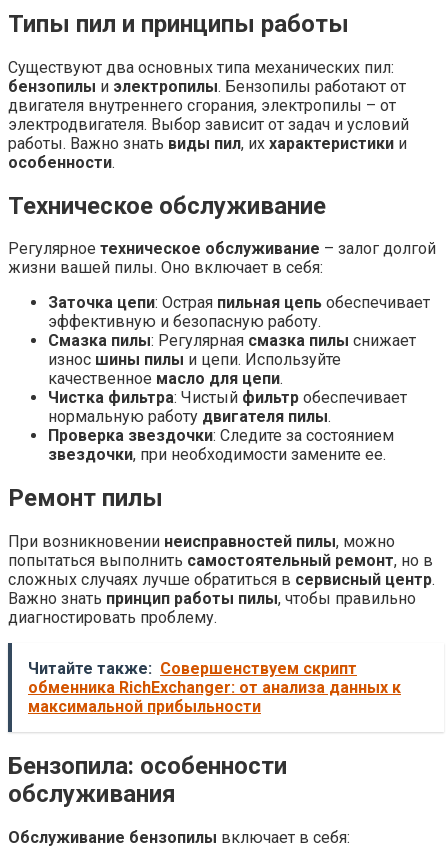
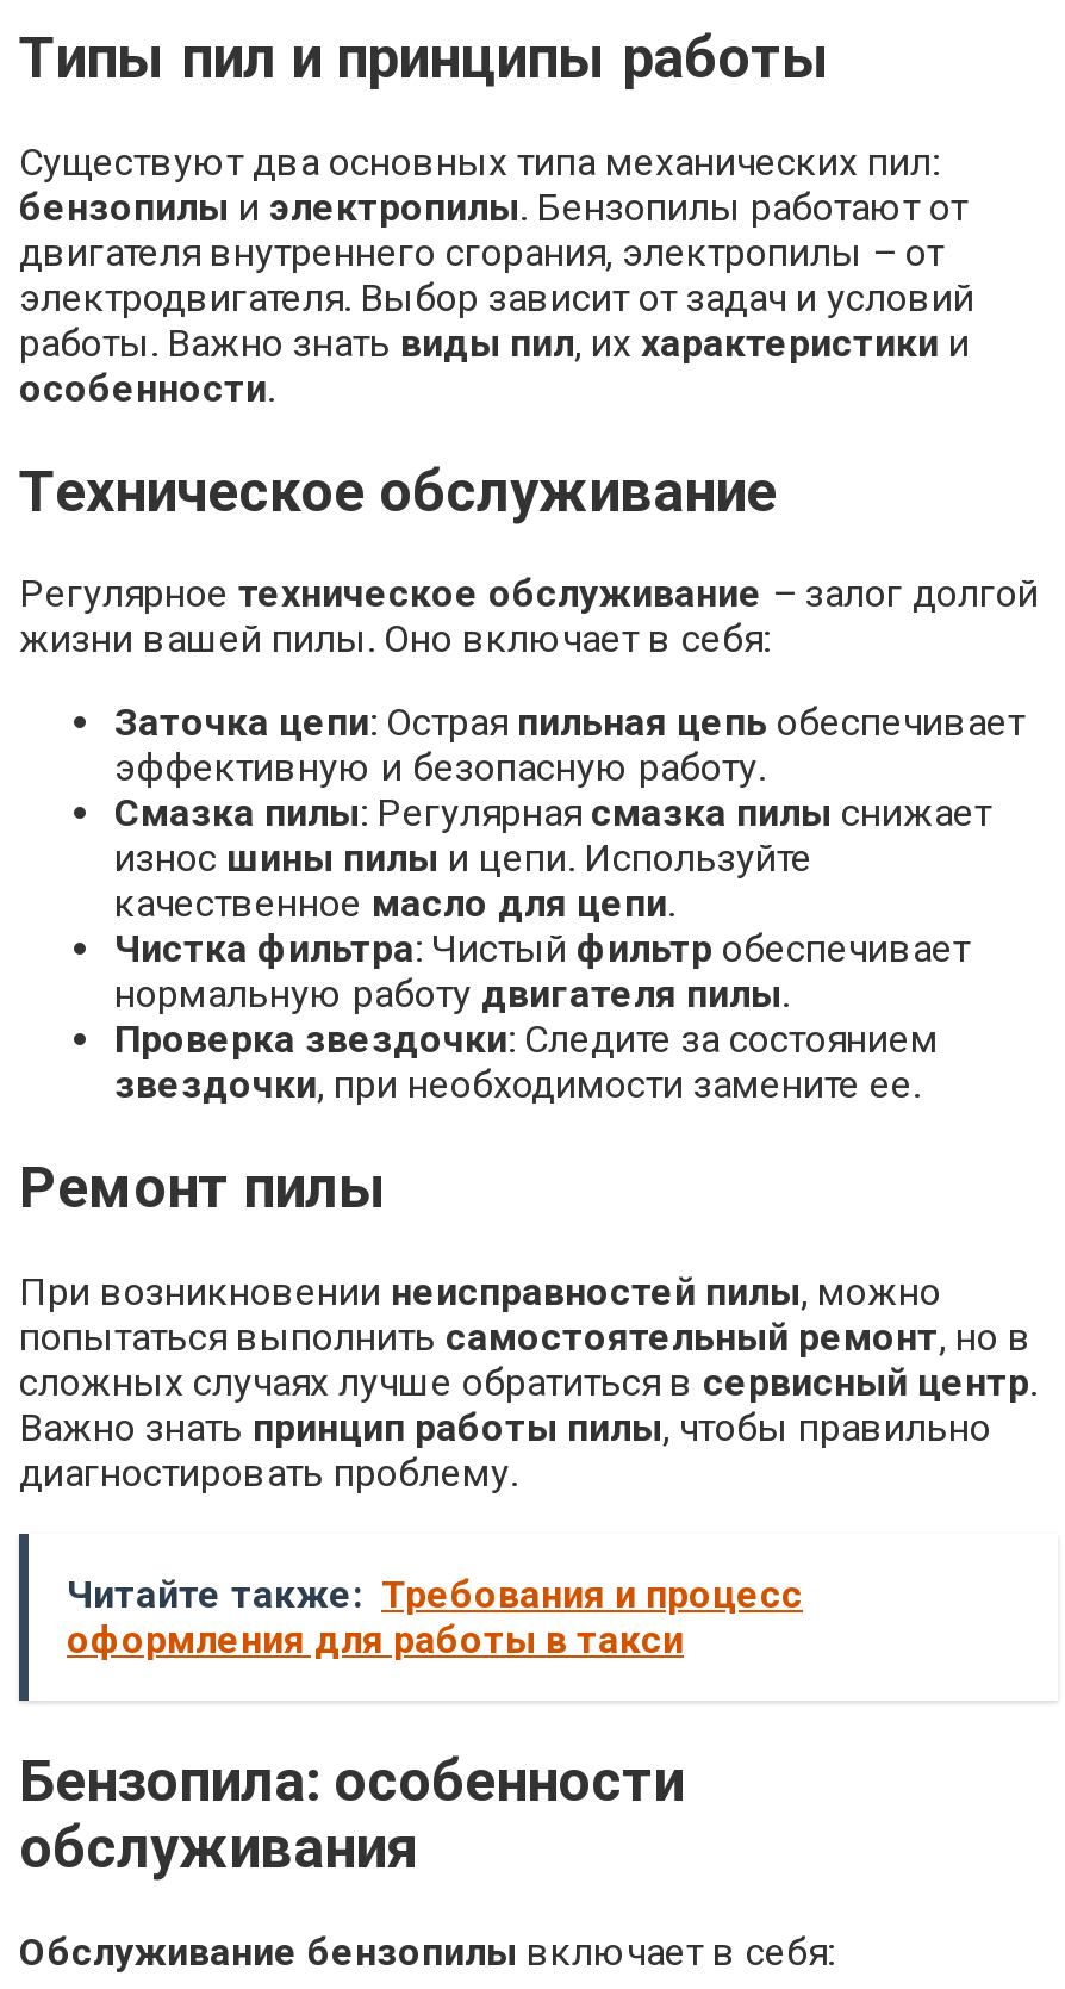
- Читайте также: Совершенствуем скрипт
- обменника RichExchanger: от анализа данных к
- максимальной прибыльности
+ Читайте также: Требования и процесс
+ оформления для работы в такси
